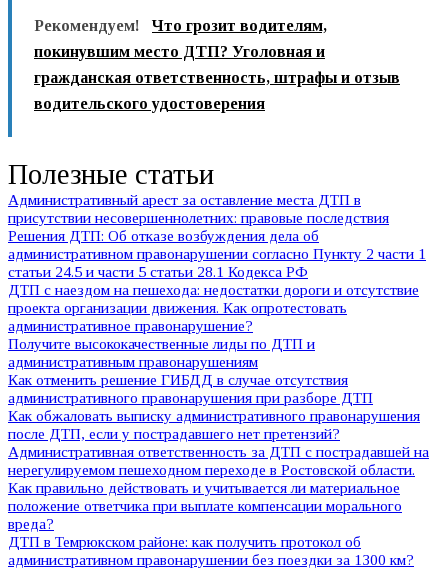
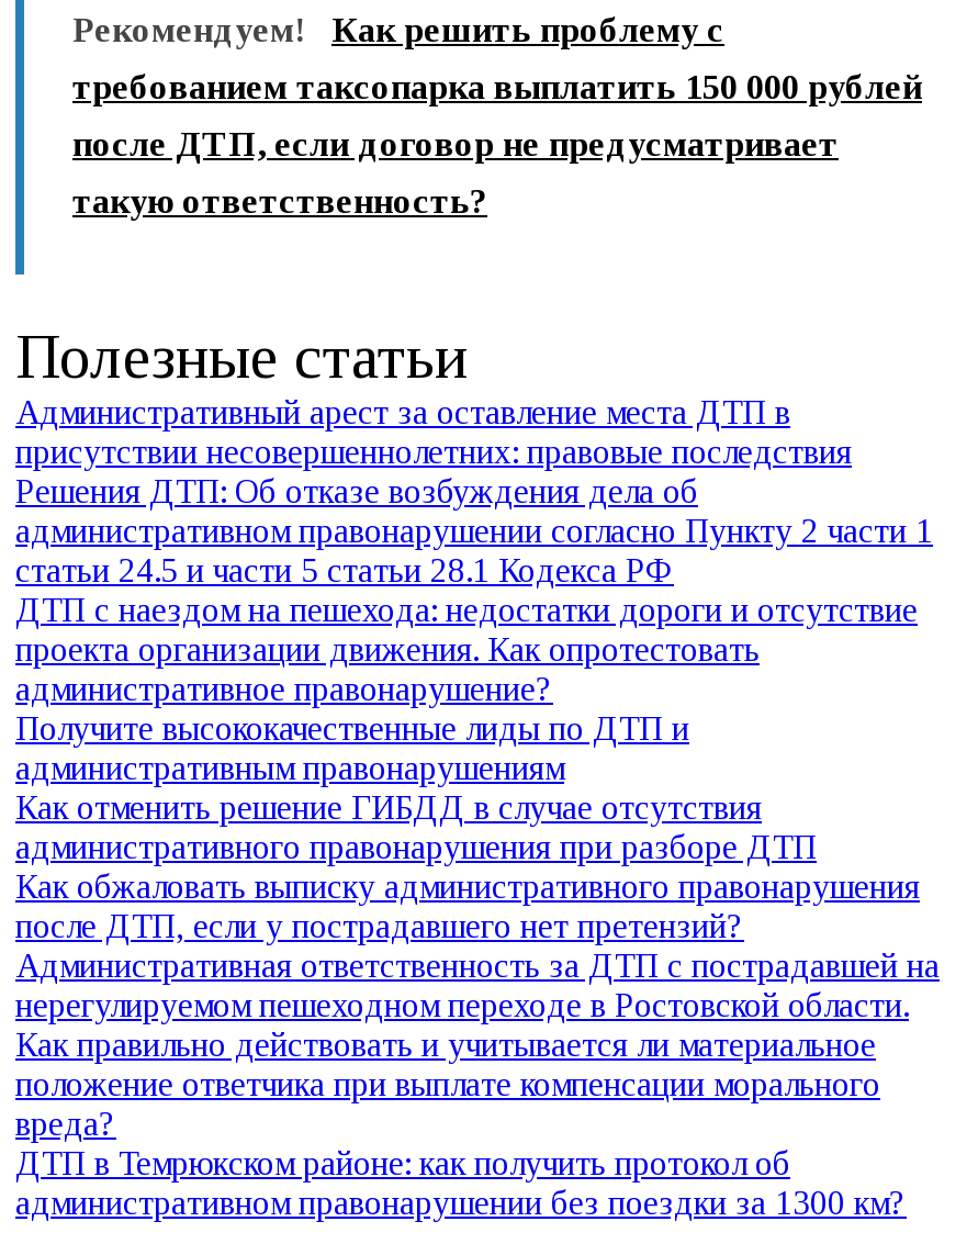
- Что грозит водителям,
+ Как решить проблему с

- покинувшим место ДТП? Уголовная и
+ требованием таксопарка выплатить 150 000 рублей

- гражданская ответственность, штрафы и отзыв
+ после ДТП, если договор не предусматривает

- водительского удостоверения
+ такую ответственность?
